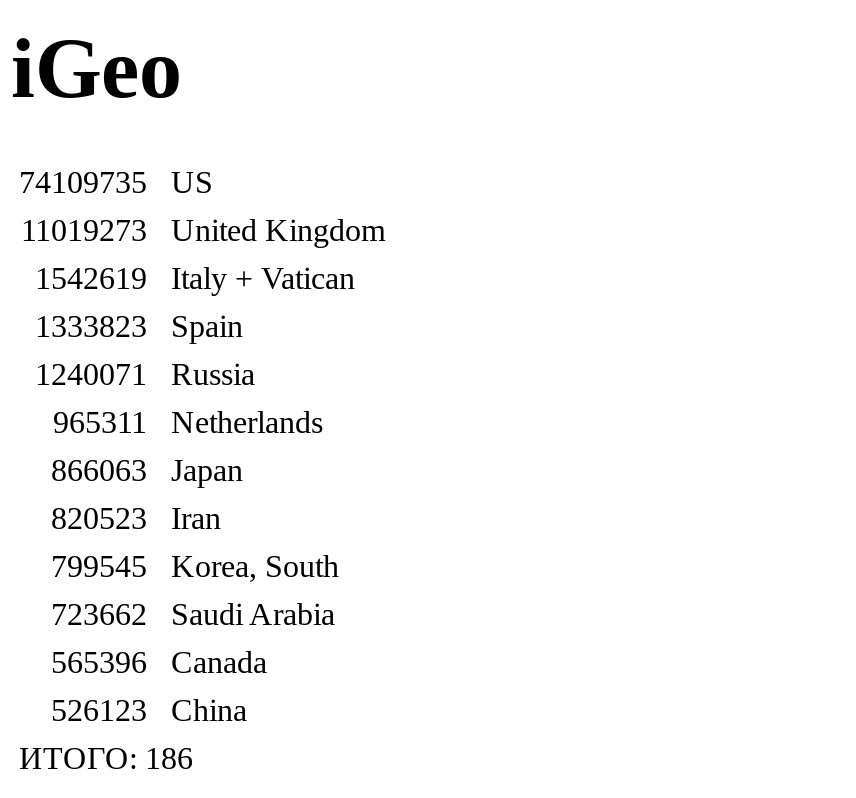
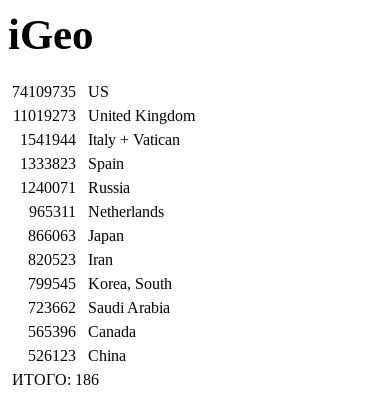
- 1542619 Italy + Vatican
+ 1541944 Italy + Vatican
